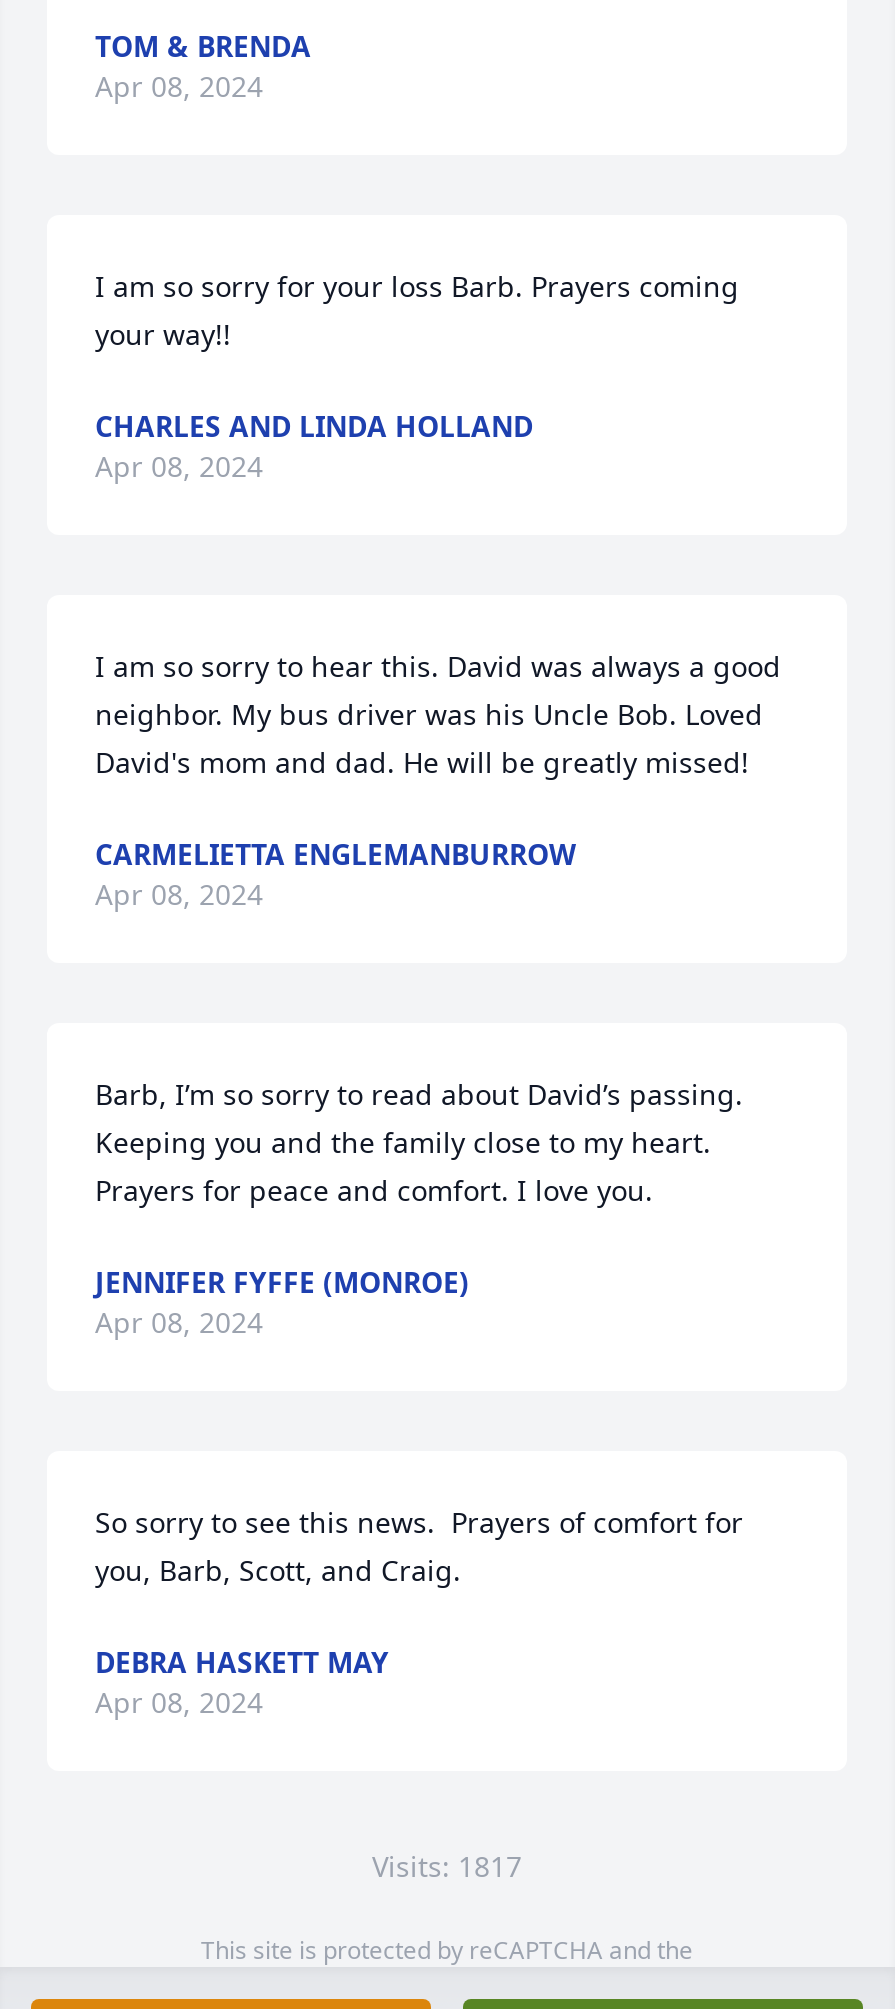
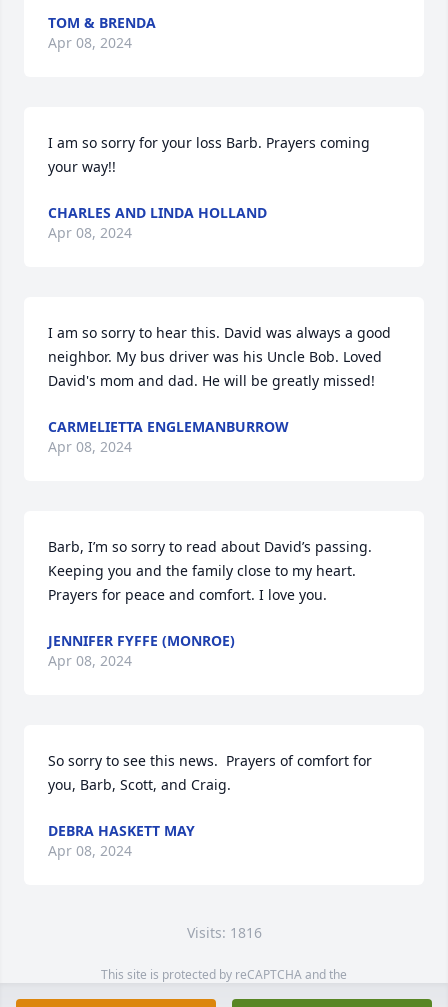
- Visits: 1817
+ Visits: 1816
